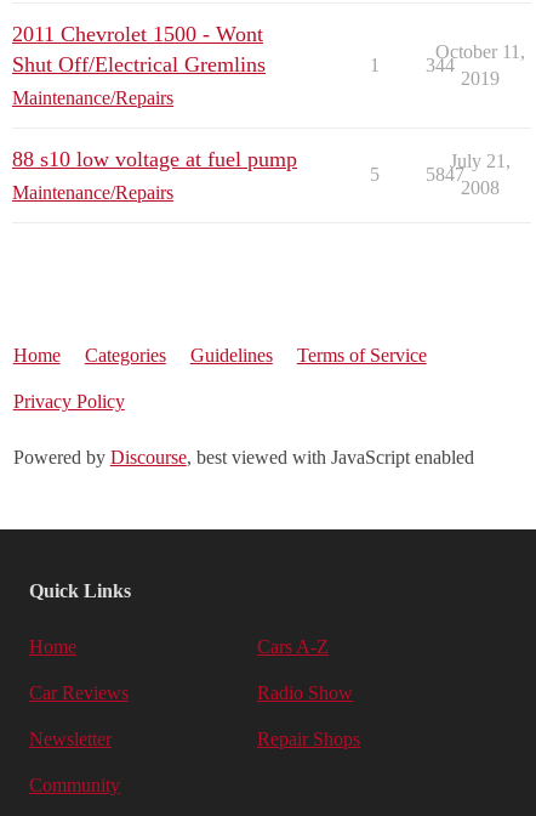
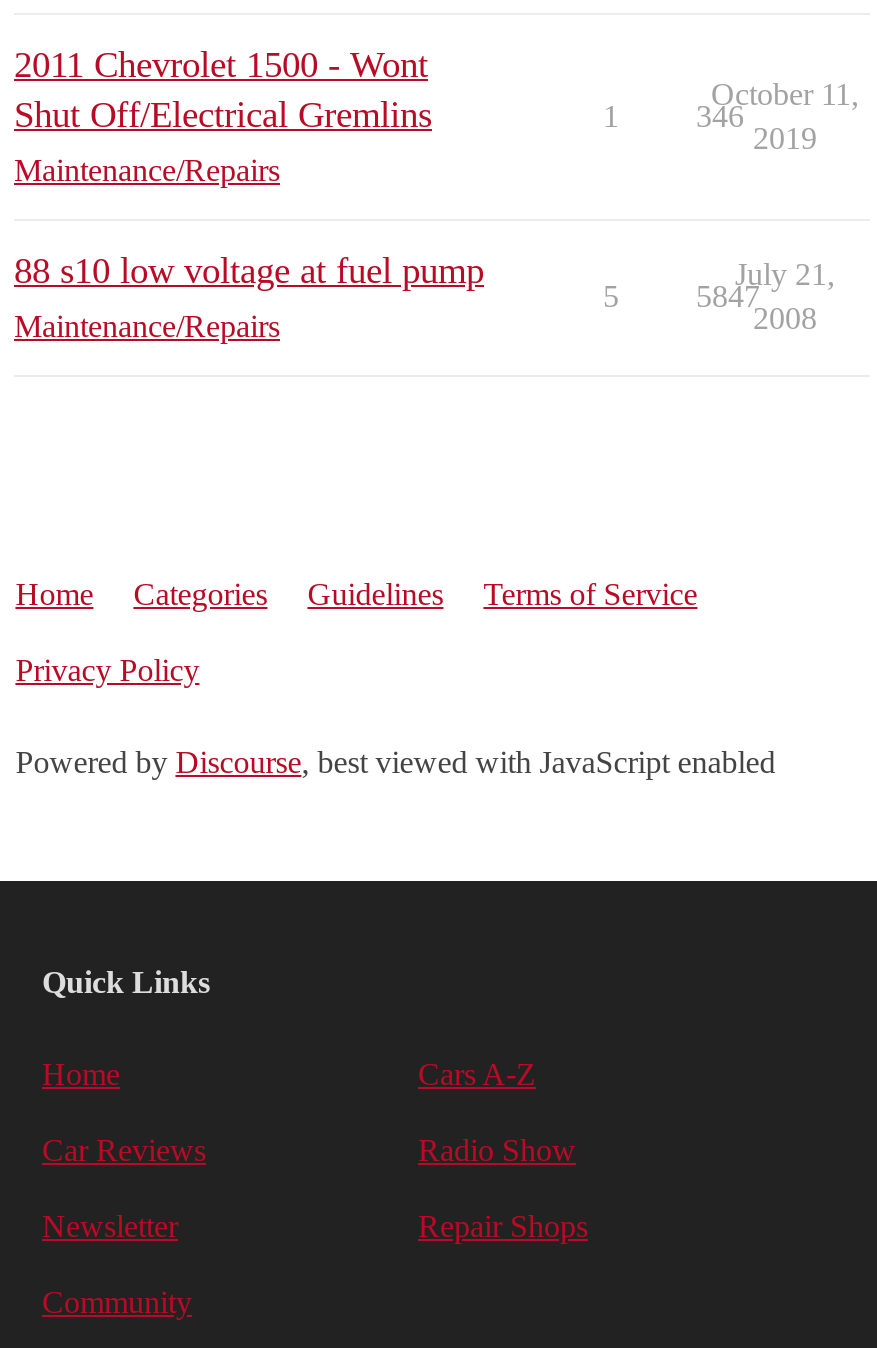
- 344
+ 346
